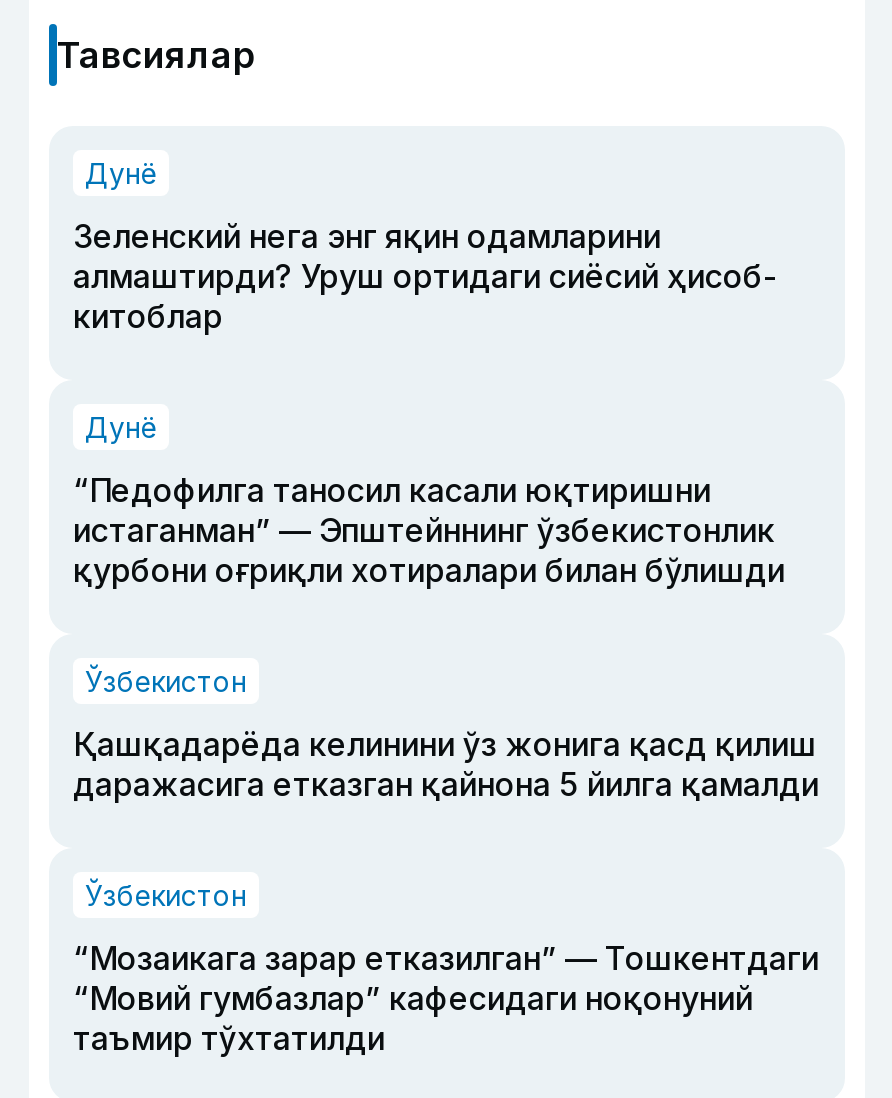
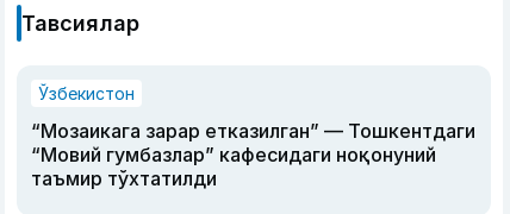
- Дунё
- Зеленский нега энг яқин одамларини
- алмаштирди? Уруш ортидаги сиёсий ҳисоб-
- китоблар
- Дунё
- “Педофилга таносил касали юқтиришни
- истаганман” — Эпштейннинг ўзбекистонлик
- қурбони оғриқли хотиралари билан бўлишди
- Ўзбекистон
- Қашқадарёда келинини ўз жонига қасд қилиш
- даражасига етказган қайнона 5 йилга қамалди
